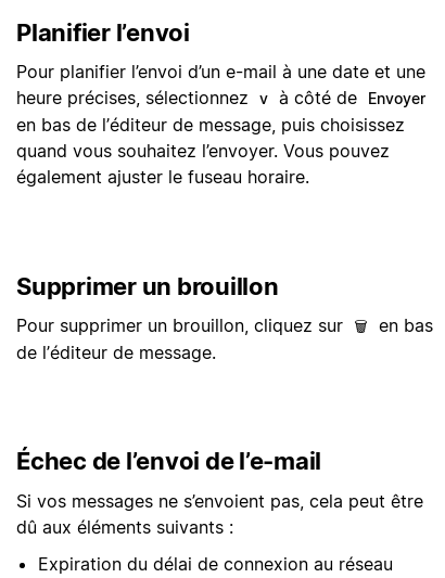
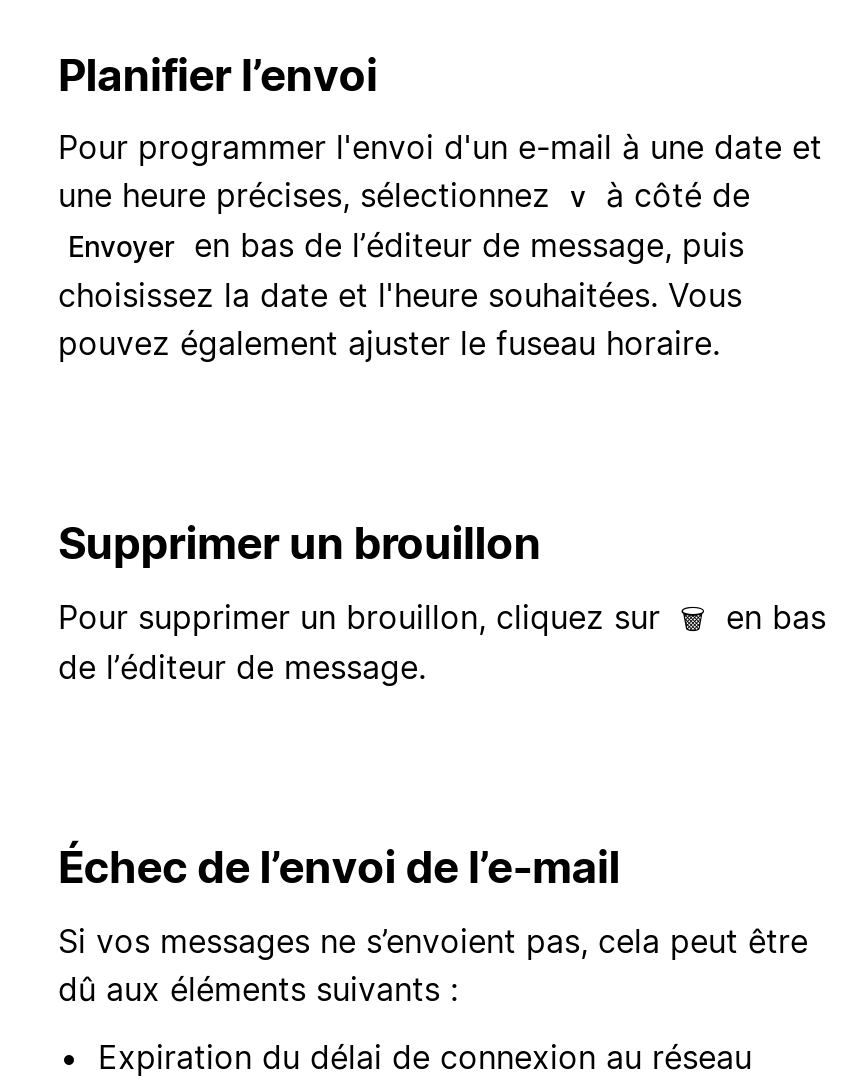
- Pour planifier l’envoi d’un e-mail à une date et une
- heure précises, sélectionnez v à côté de Envoyer
- en bas de l’éditeur de message, puis choisissez
- quand vous souhaitez l’envoyer. Vous pouvez
- également ajuster le fuseau horaire.
+ Pour programmer l'envoi d'un e-mail à une date et
+ une heure précises, sélectionnez v à côté de
+ Envoyer en bas de l’éditeur de message, puis
+ choisissez la date et l'heure souhaitées. Vous
+ pouvez également ajuster le fuseau horaire.
